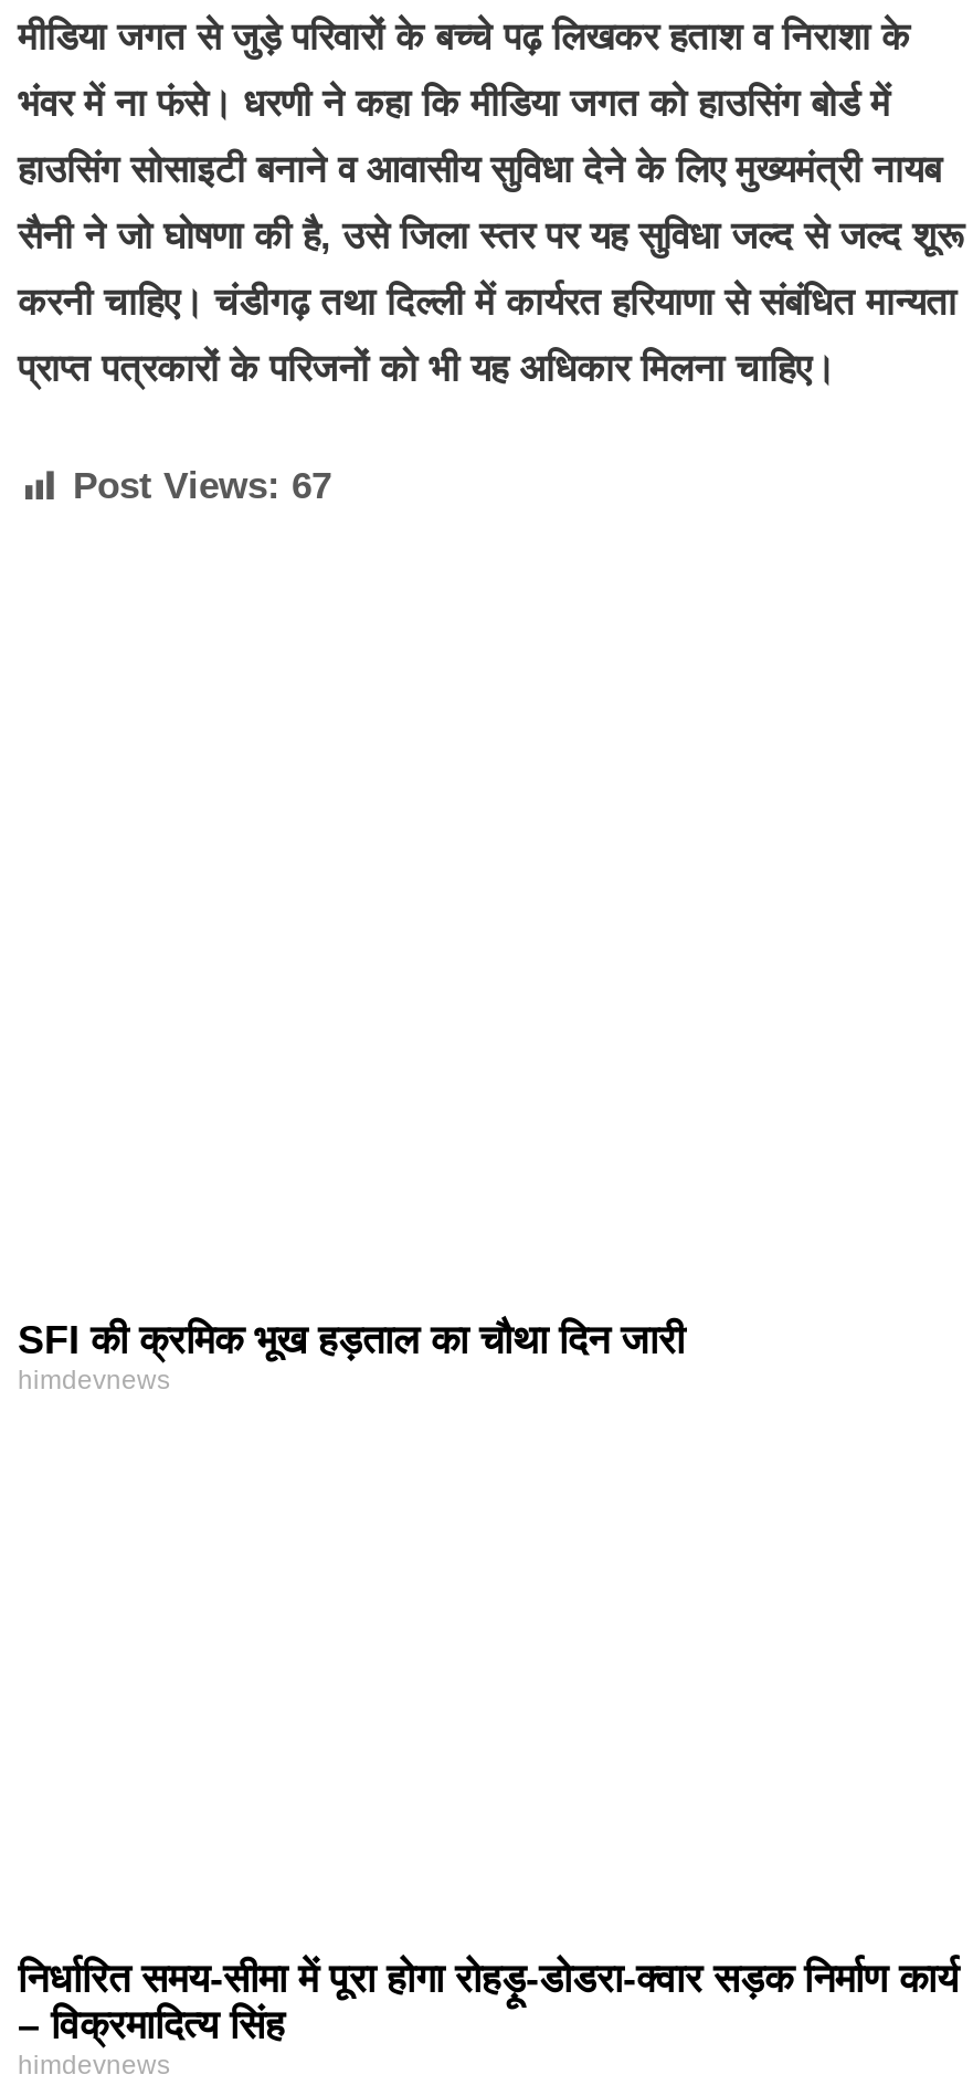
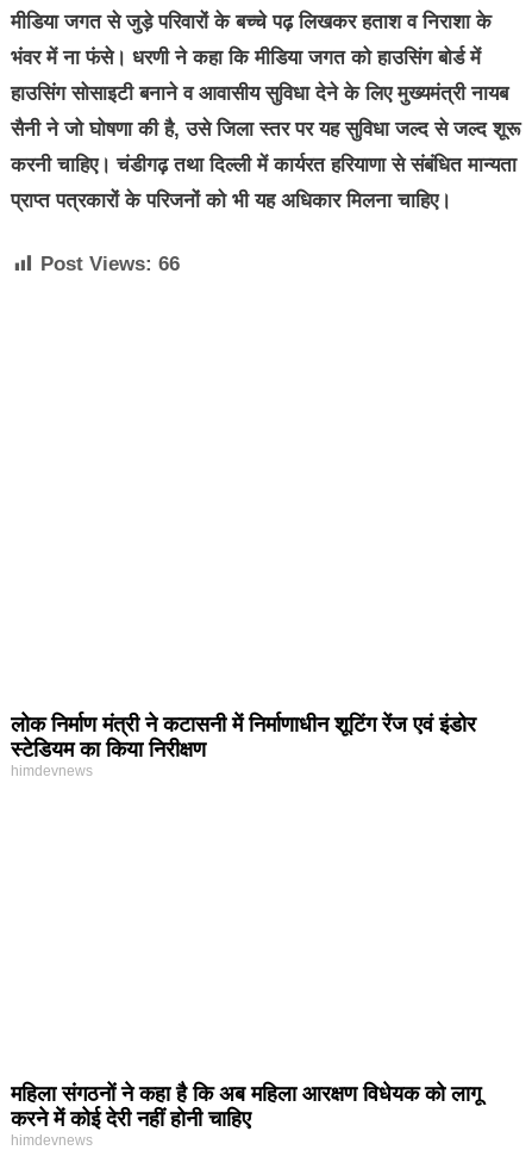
- Post Views: 67
+ Post Views: 66

- SFI की क्रमिक भूख हड़ताल का चौथा दिन जारी
+ लोक निर्माण मंत्री ने कटासनी में निर्माणाधीन शूटिंग रेंज एवं इंडोर
+ स्टेडियम का किया निरीक्षण

- निर्धारित समय-सीमा में पूरा होगा रोहड़ू-डोडरा-क्वार सड़क निर्माण कार्य
- – विक्रमादित्य सिंह
+ महिला संगठनों ने कहा है कि अब महिला आरक्षण विधेयक को लागू
+ करने में कोई देरी नहीं होनी चाहिए
